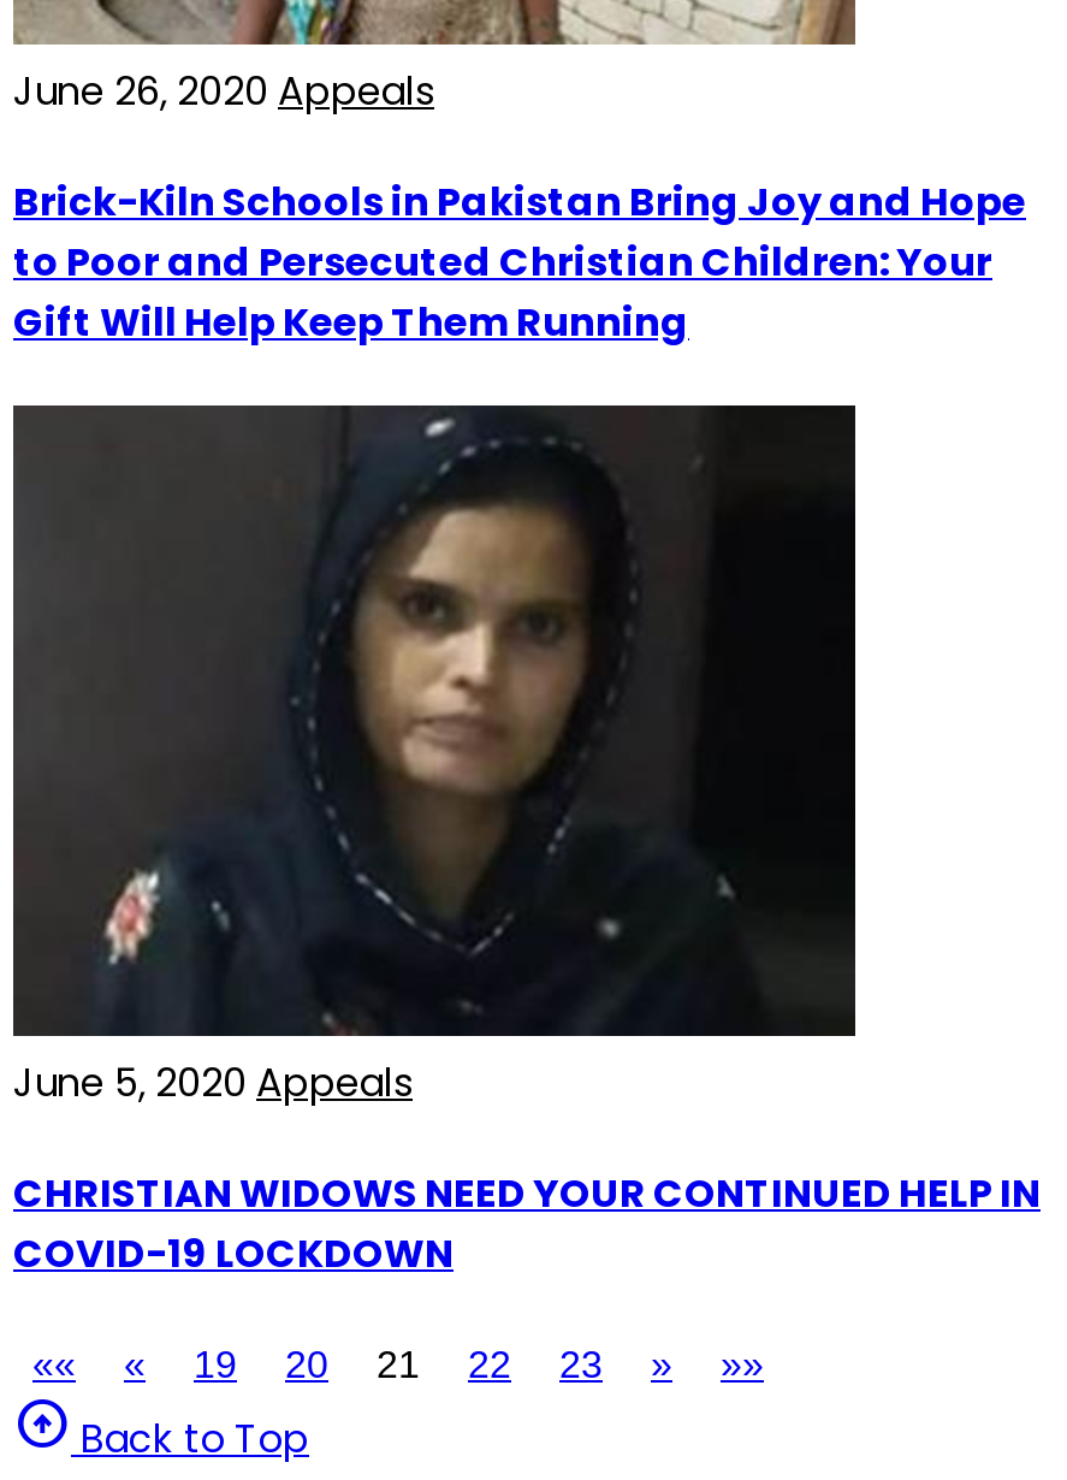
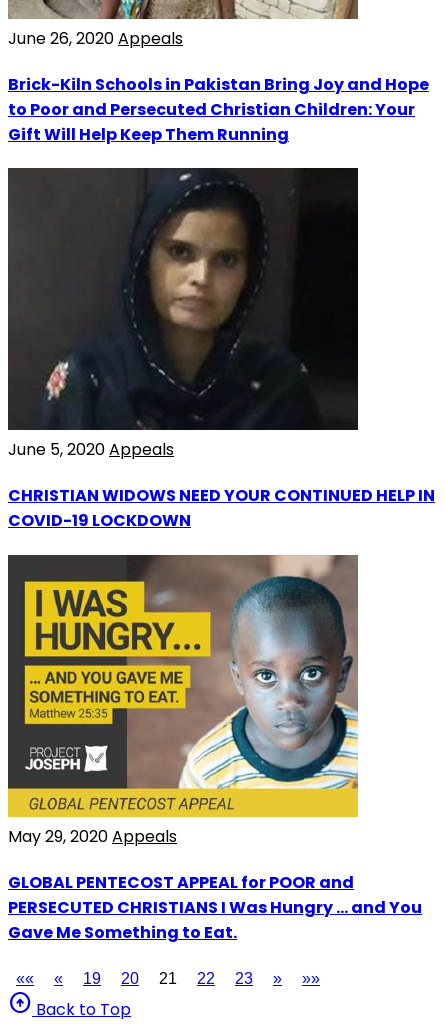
+ [image]
+ May 29, 2020 Appeals
+ GLOBAL PENTECOST APPEAL for POOR and
+ PERSECUTED CHRISTIANS I Was Hungry ... and You
+ Gave Me Something to Eat.
